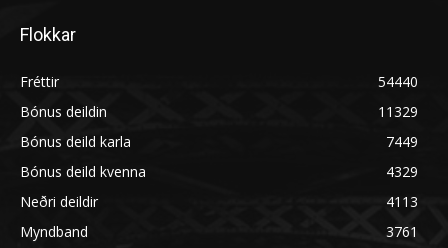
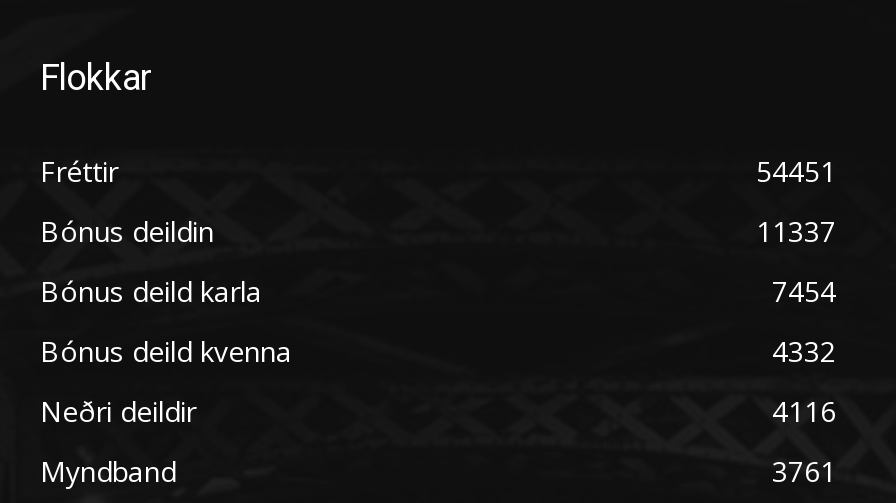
- 54440
+ 54451

- 11329
+ 11337

- 7449
+ 7454

- 4329
+ 4332

- 4113
+ 4116
